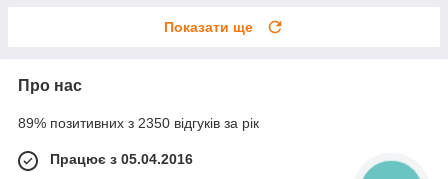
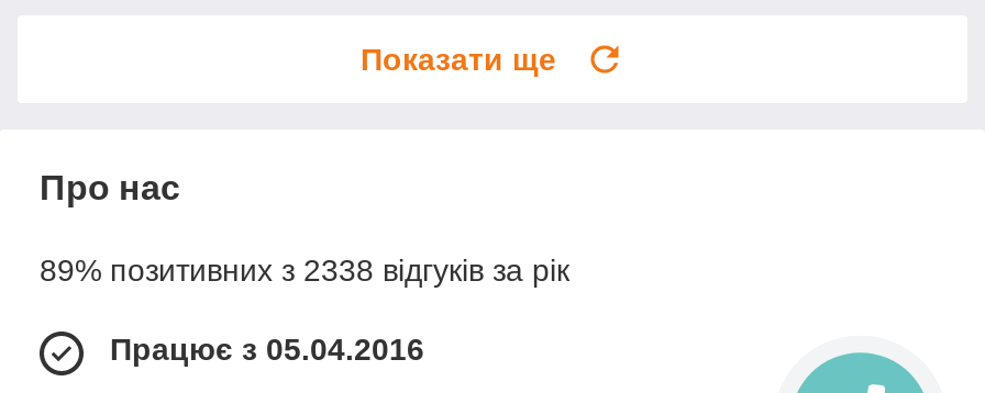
- 89% позитивних з 2350 відгуків за рік
+ 89% позитивних з 2338 відгуків за рік
